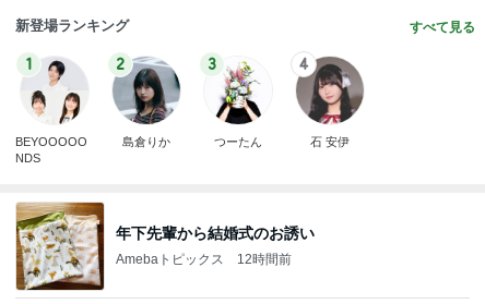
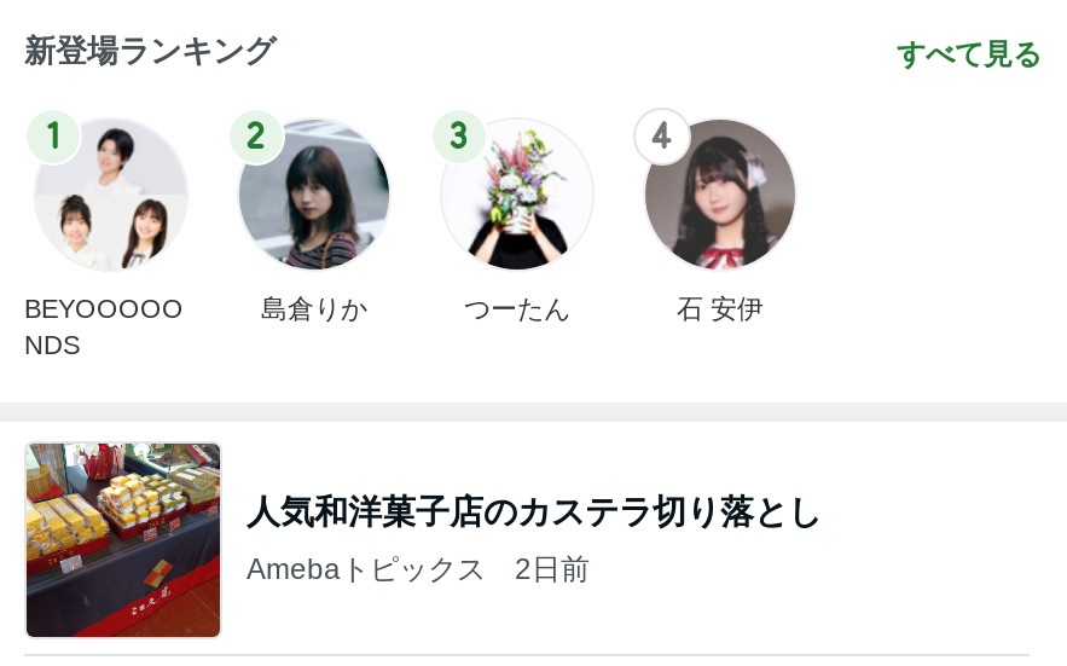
- [image]
- 年下先輩から結婚式のお誘い
+ [image]
+ 人気和洋菓子店のカステラ切り落とし

- Amebaトピックス 12時間前
+ Amebaトピックス 2日前
